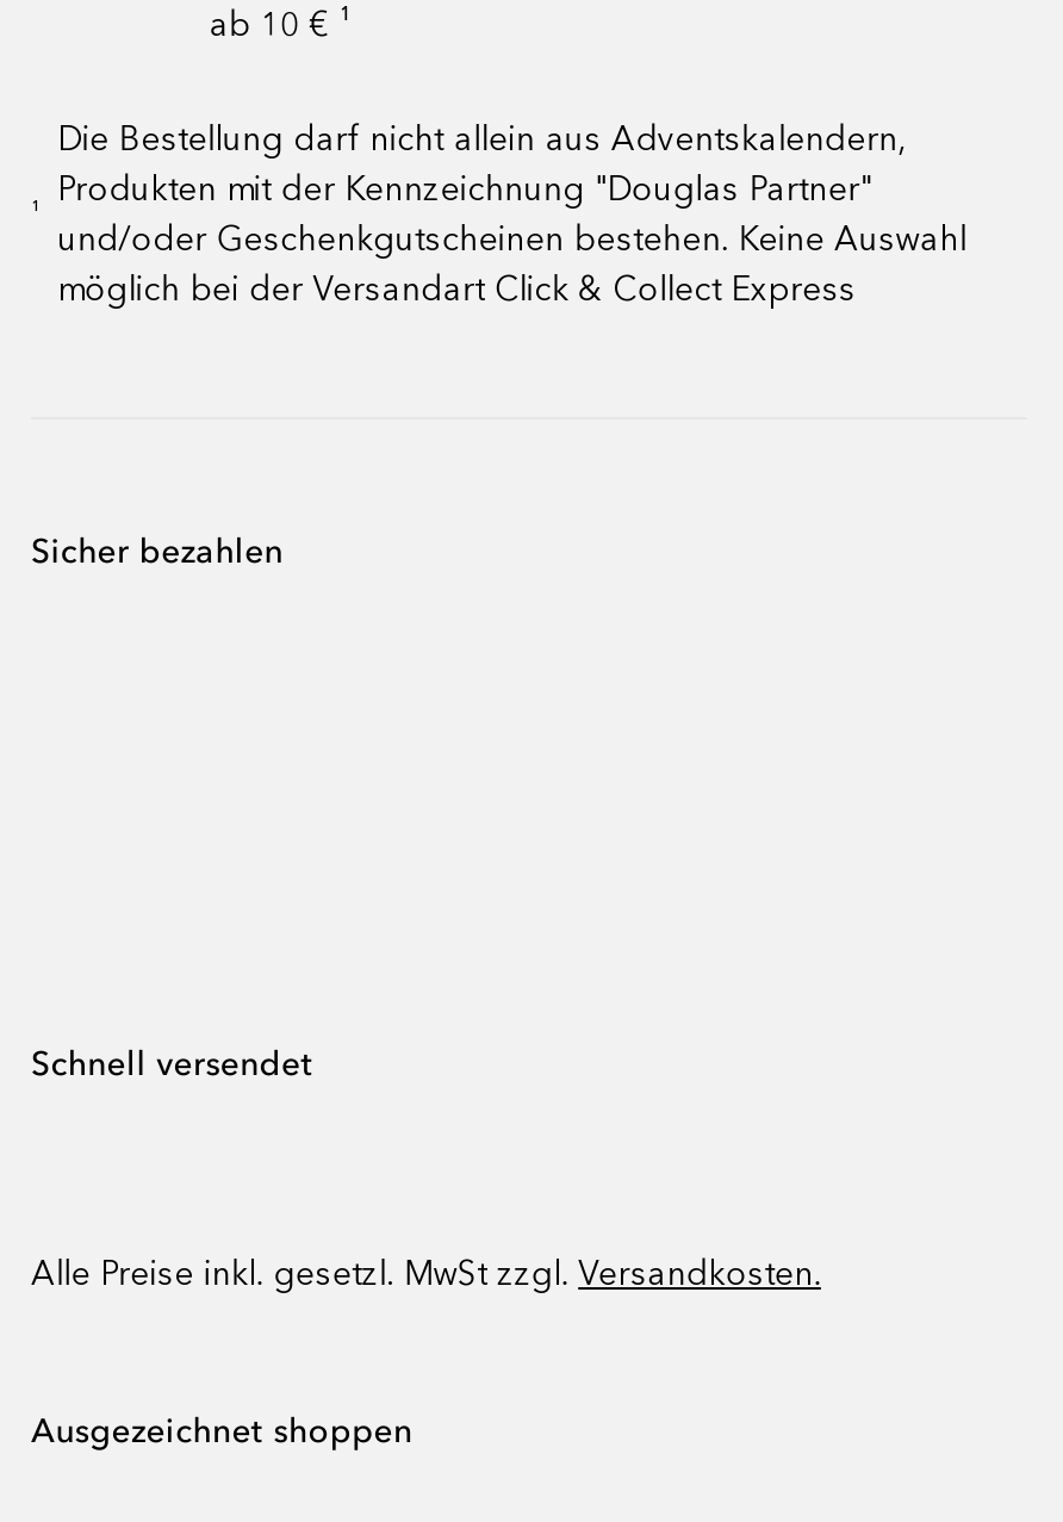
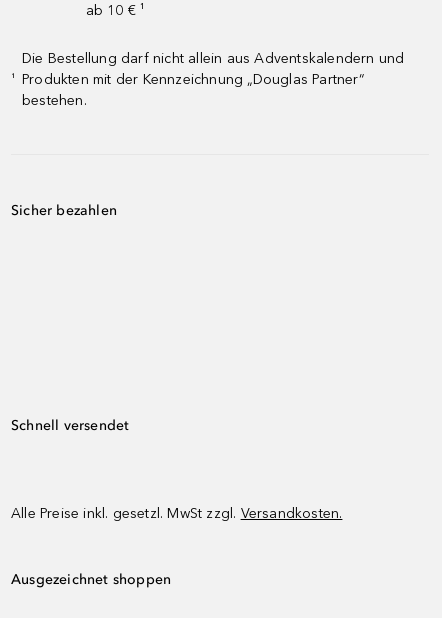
- Die Bestellung darf nicht allein aus Adventskalendern,
- Produkten mit der Kennzeichnung "Douglas Partner"
- und/oder Geschenkgutscheinen bestehen. Keine Auswahl
- möglich bei der Versandart Click & Collect Express
+ Die Bestellung darf nicht allein aus Adventskalendern und
+ Produkten mit der Kennzeichnung „Douglas Partner“
+ bestehen.
